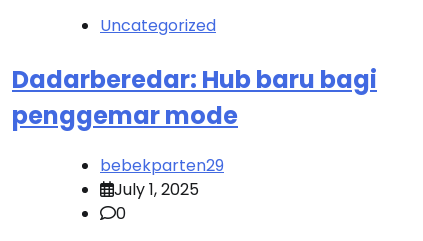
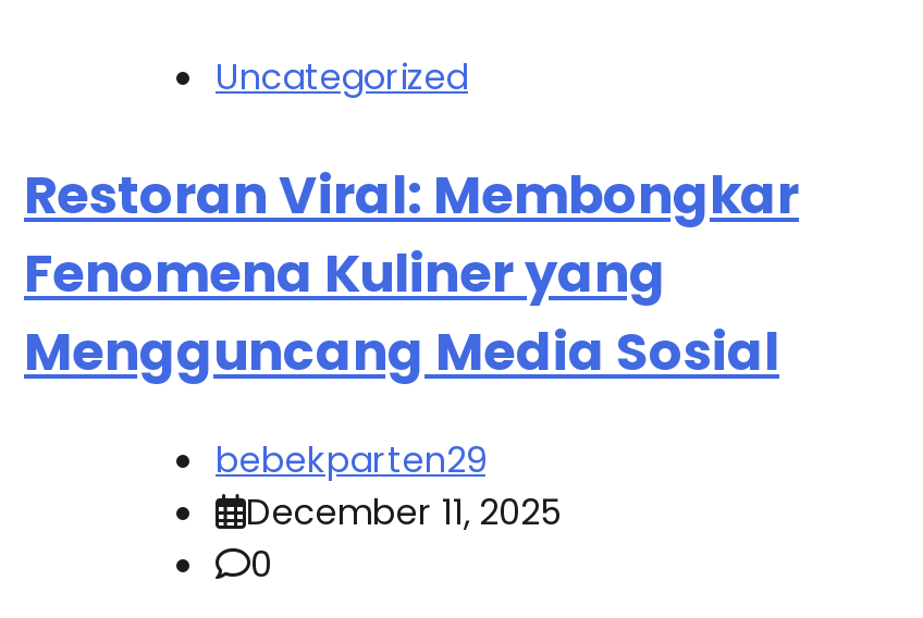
- Dadarberedar: Hub baru bagi
- penggemar mode
+ Restoran Viral: Membongkar
+ Fenomena Kuliner yang
+ Mengguncang Media Sosial

- July 1, 2025
+ December 11, 2025
